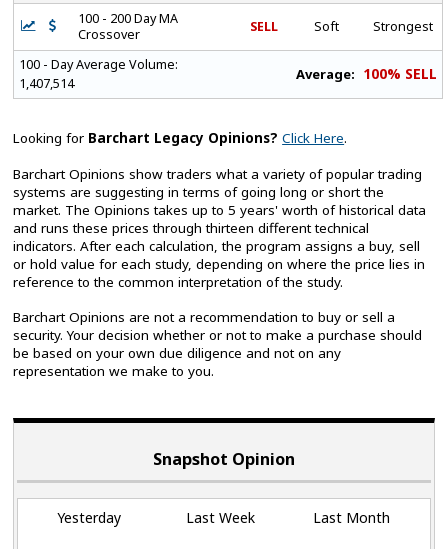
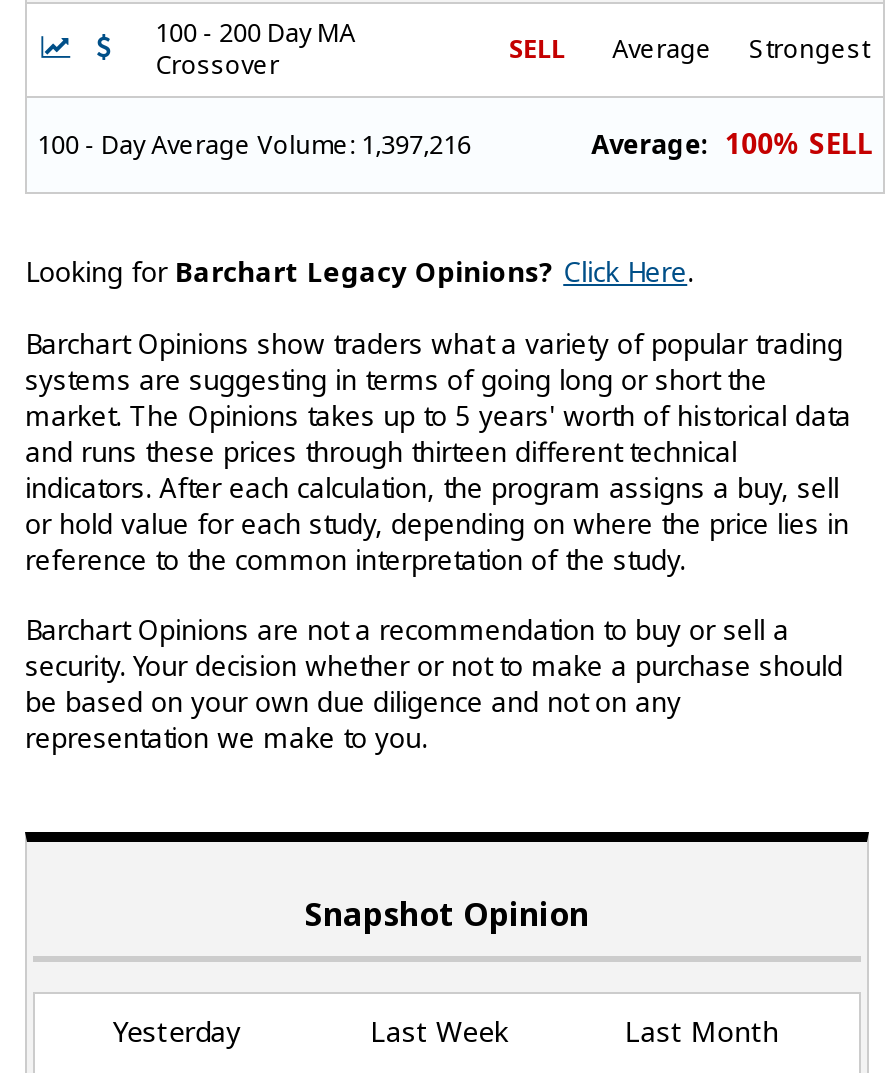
- Soft
+ Average

- 100 - Day Average Volume:
- 1,407,514
+ 100 - Day Average Volume: 1,397,216
